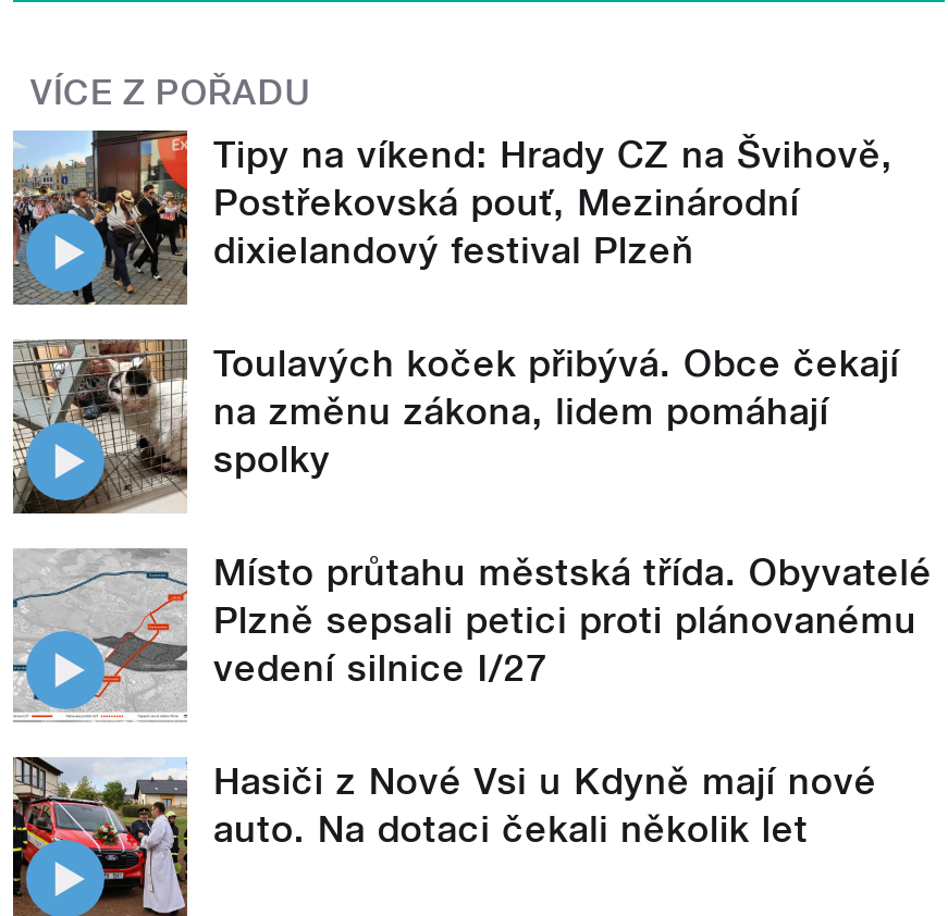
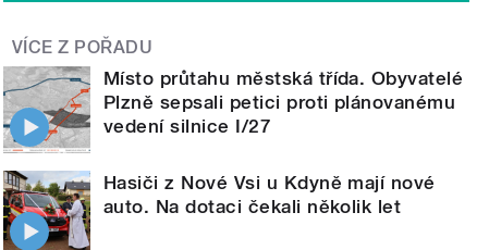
- [image]
- Tipy na víkend: Hrady CZ na Švihově,
- Postřekovská pouť, Mezinárodní
- dixielandový festival Plzeň
- Toulavých koček přibývá. Obce čekají
- na změnu zákona, lidem pomáhají
- spolky

- [image]
